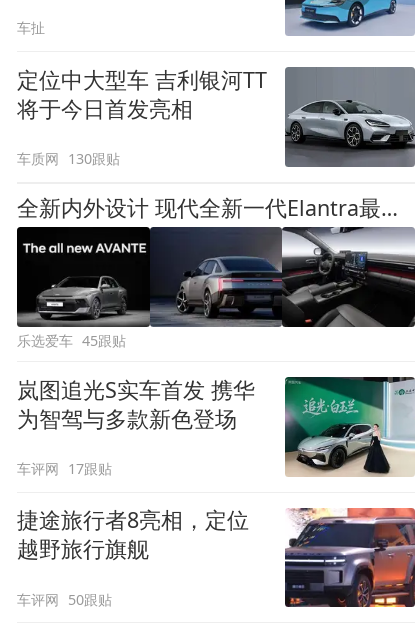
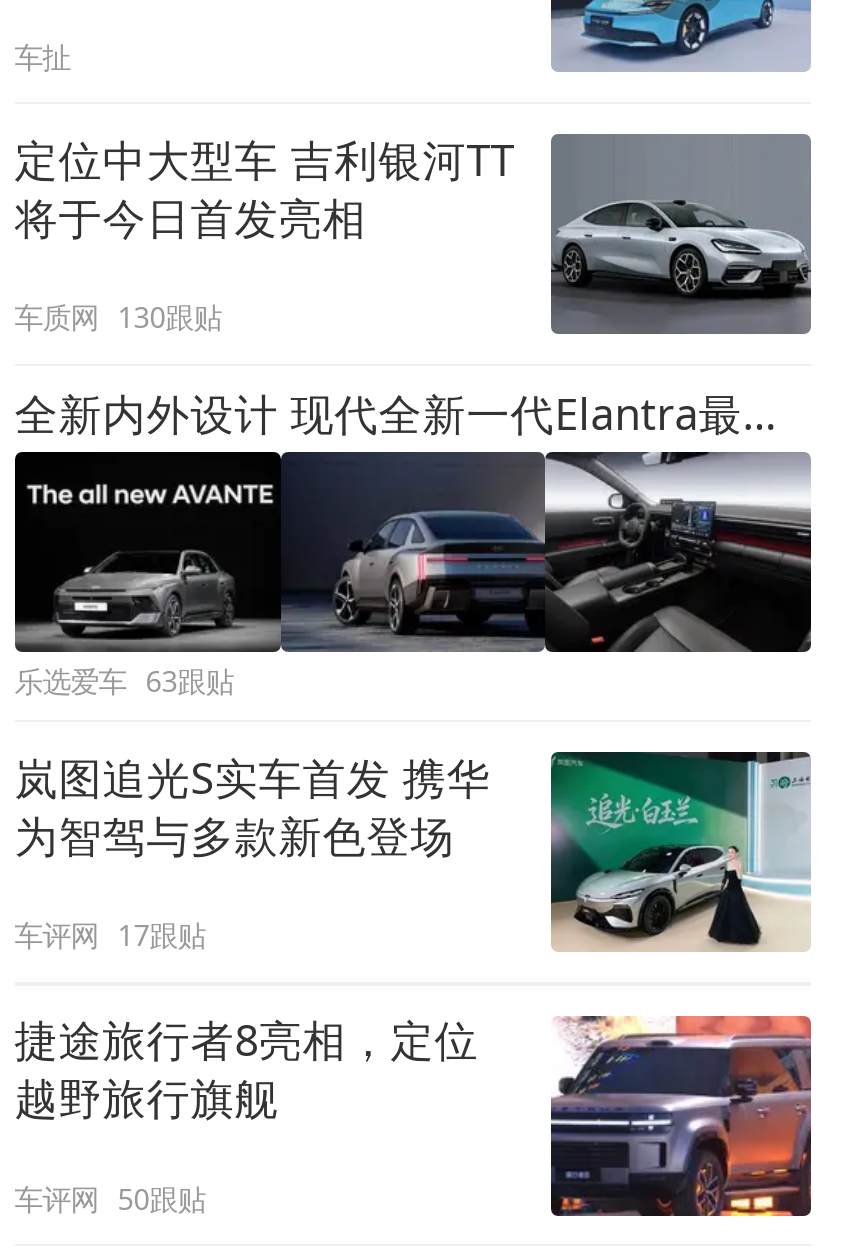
- 乐选爱车 45跟贴
+ 乐选爱车 63跟贴
